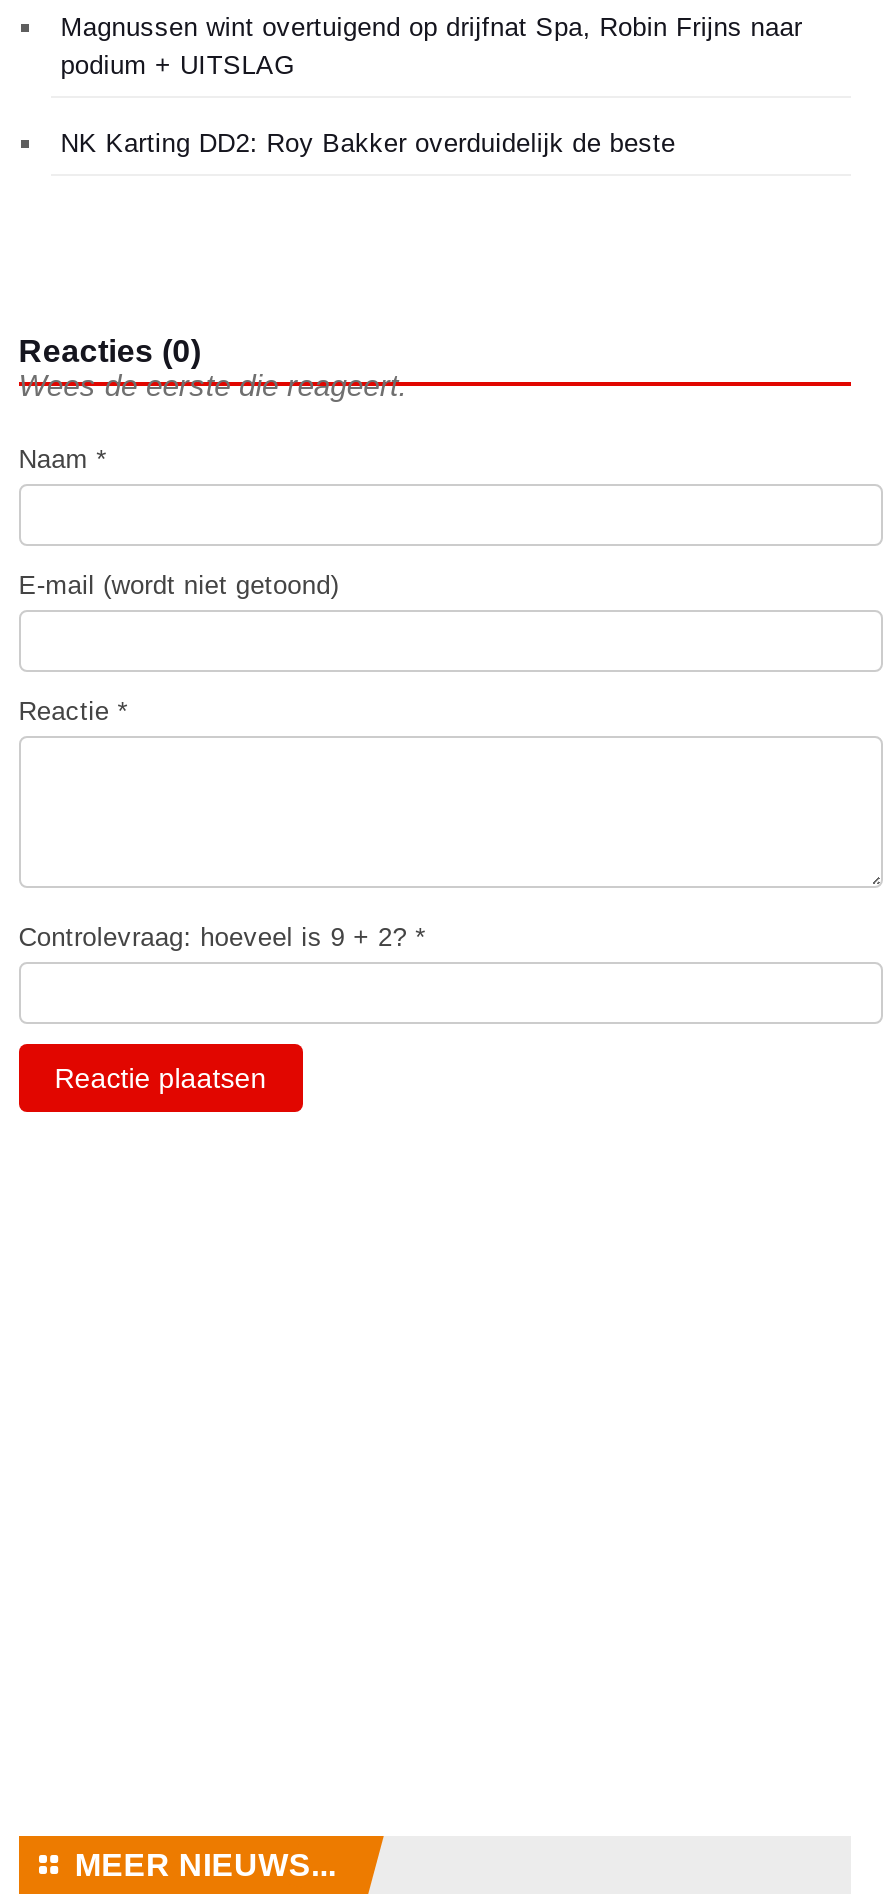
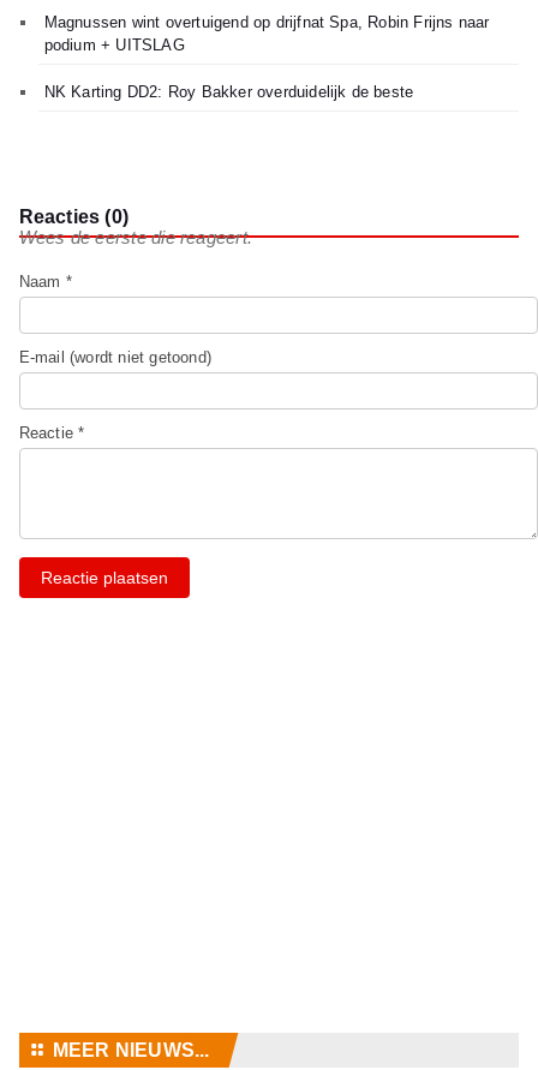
- Controlevraag: hoeveel is 9 + 2? *
